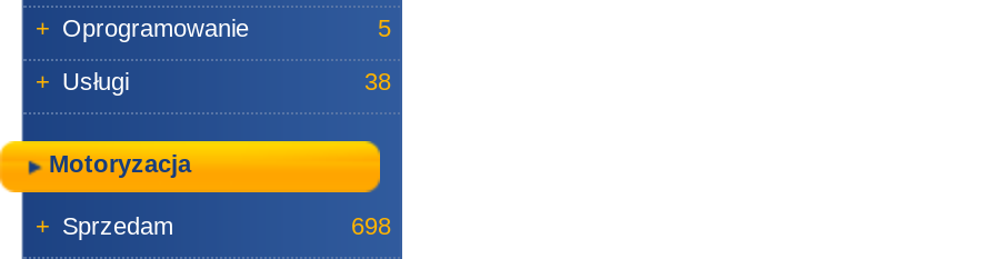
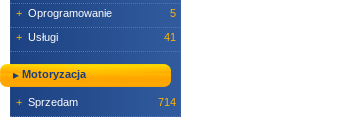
- 38
+ 41

- 698
+ 714
